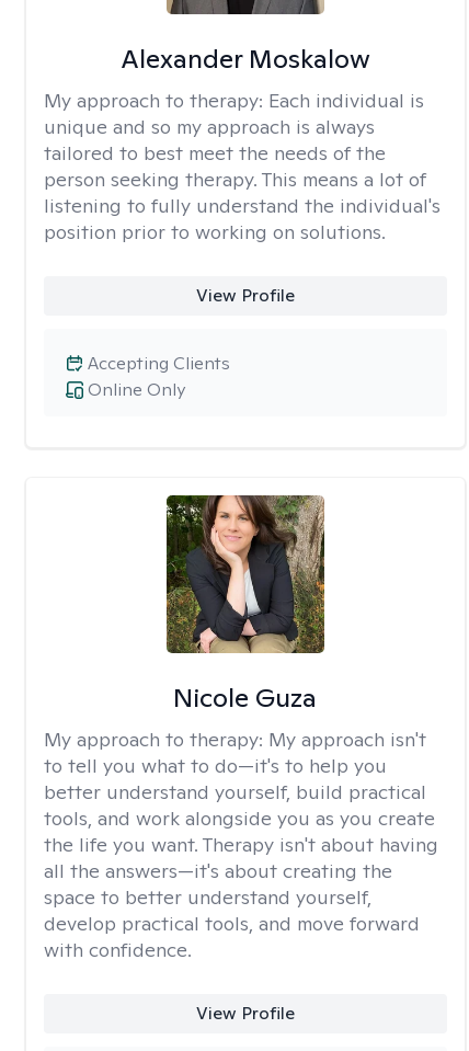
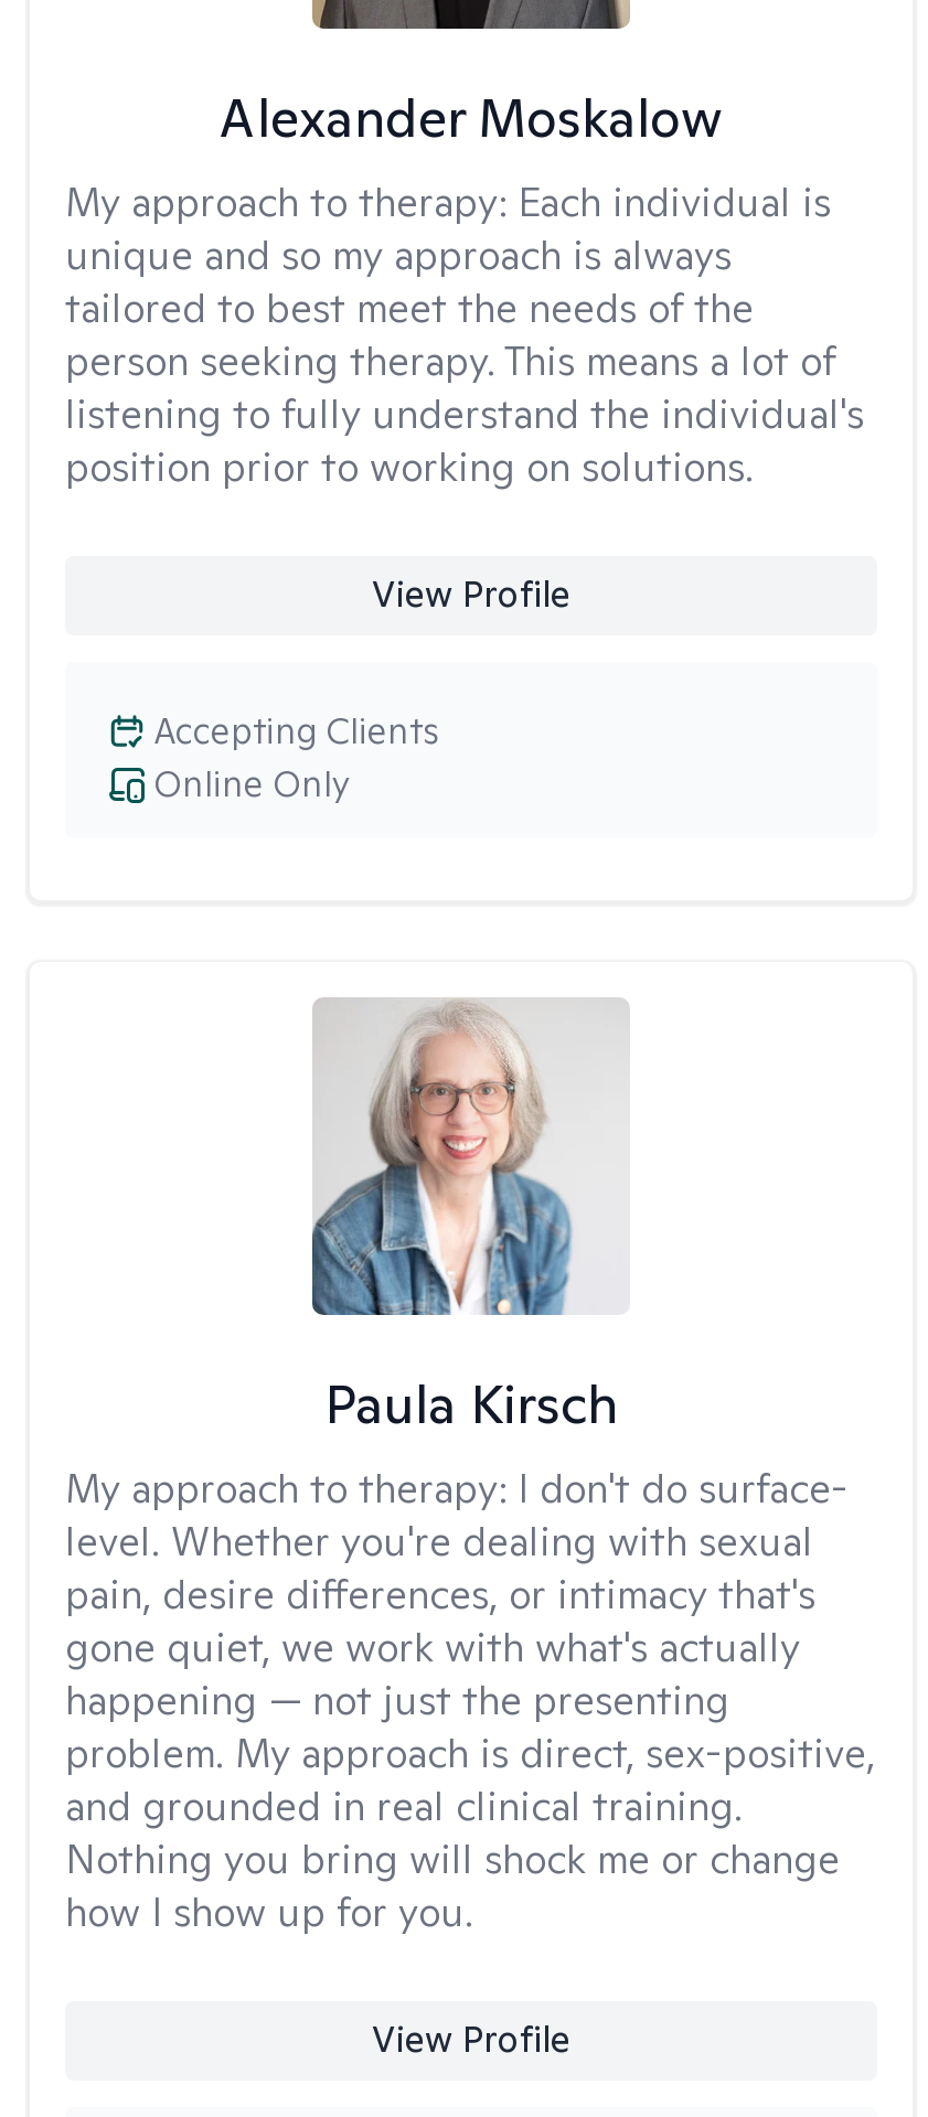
- [image]
- Nicole Guza
- My approach to therapy: My approach isn't
- to tell you what to do—it's to help you
- better understand yourself, build practical
- tools, and work alongside you as you create
- the life you want. Therapy isn't about having
- all the answers—it's about creating the
- space to better understand yourself,
- develop practical tools, and move forward
- with confidence.
+ [image]
+ Paula Kirsch
+ My approach to therapy: I don't do surface-
+ level. Whether you're dealing with sexual
+ pain, desire differences, or intimacy that's
+ gone quiet, we work with what's actually
+ happening — not just the presenting
+ problem. My approach is direct, sex-positive,
+ and grounded in real clinical training.
+ Nothing you bring will shock me or change
+ how I show up for you.
